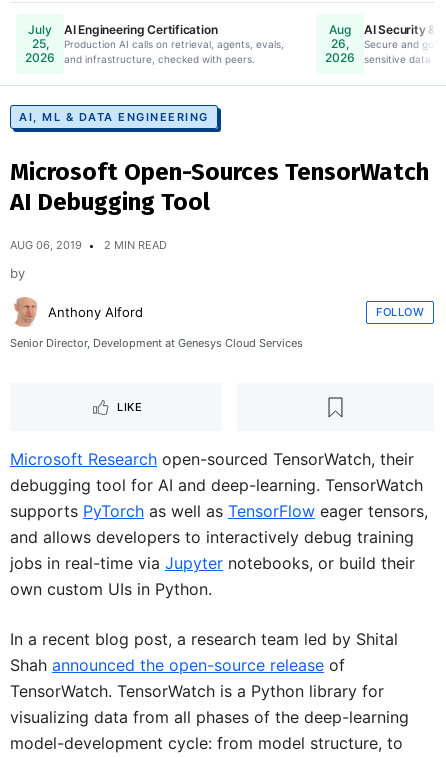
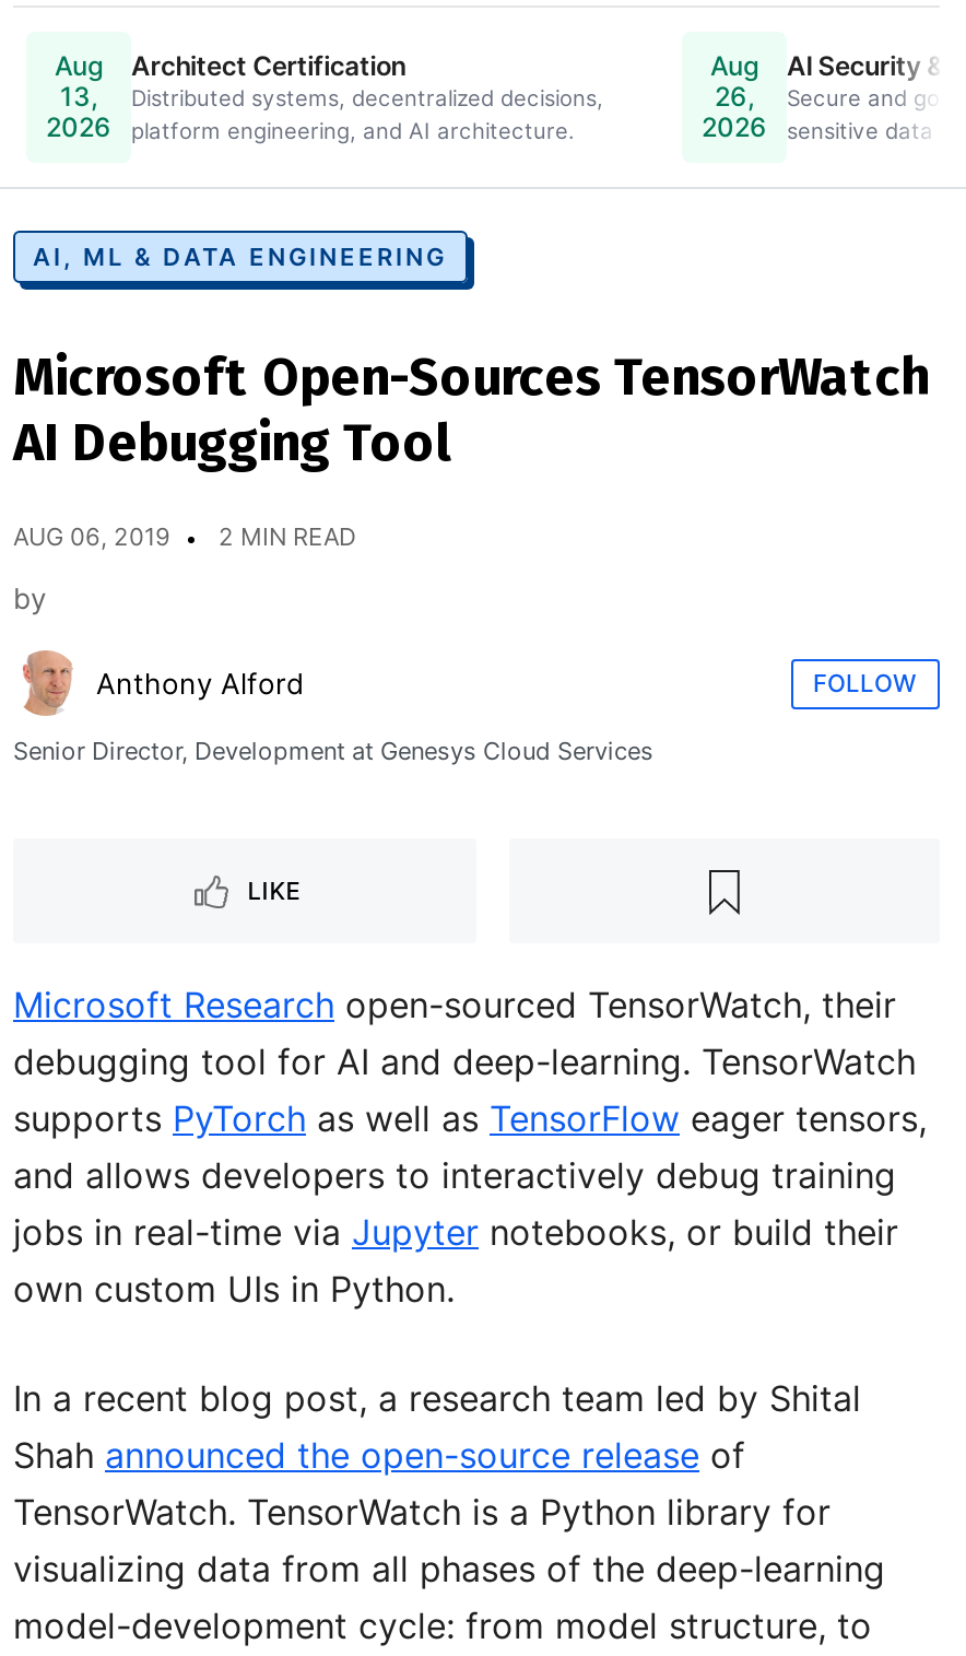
- July
- 25,
+ Aug
+ 13,

- AI Engineering Certification
- Production AI calls on retrieval, agents, evals,
- and infrastructure, checked with peers.
+ Architect Certification
+ Distributed systems, decentralized decisions,
+ platform engineering, and AI architecture.
